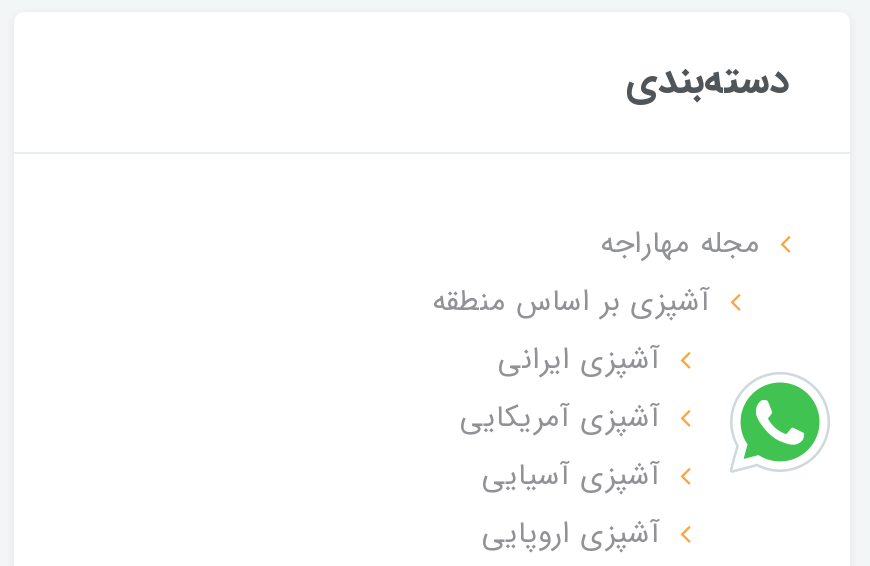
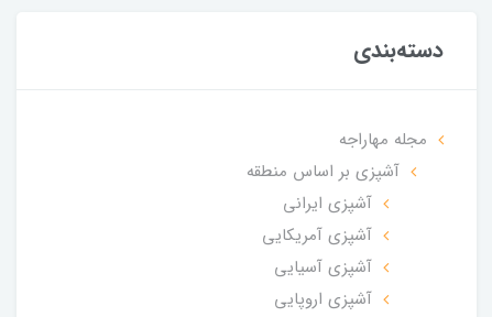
- [image]
